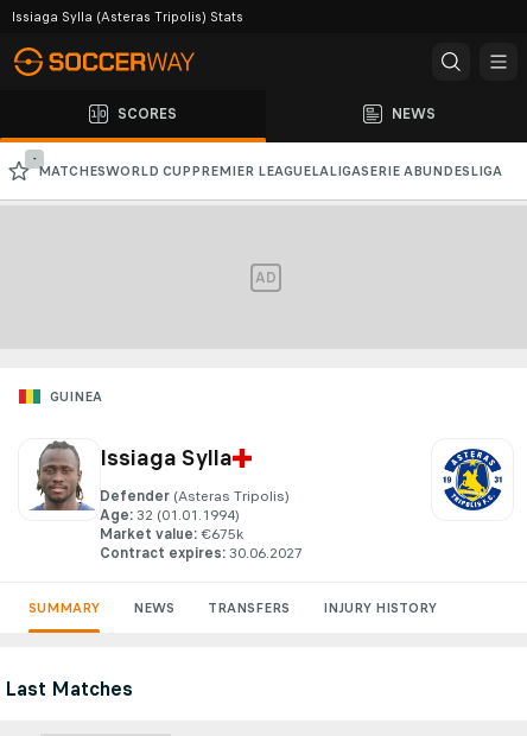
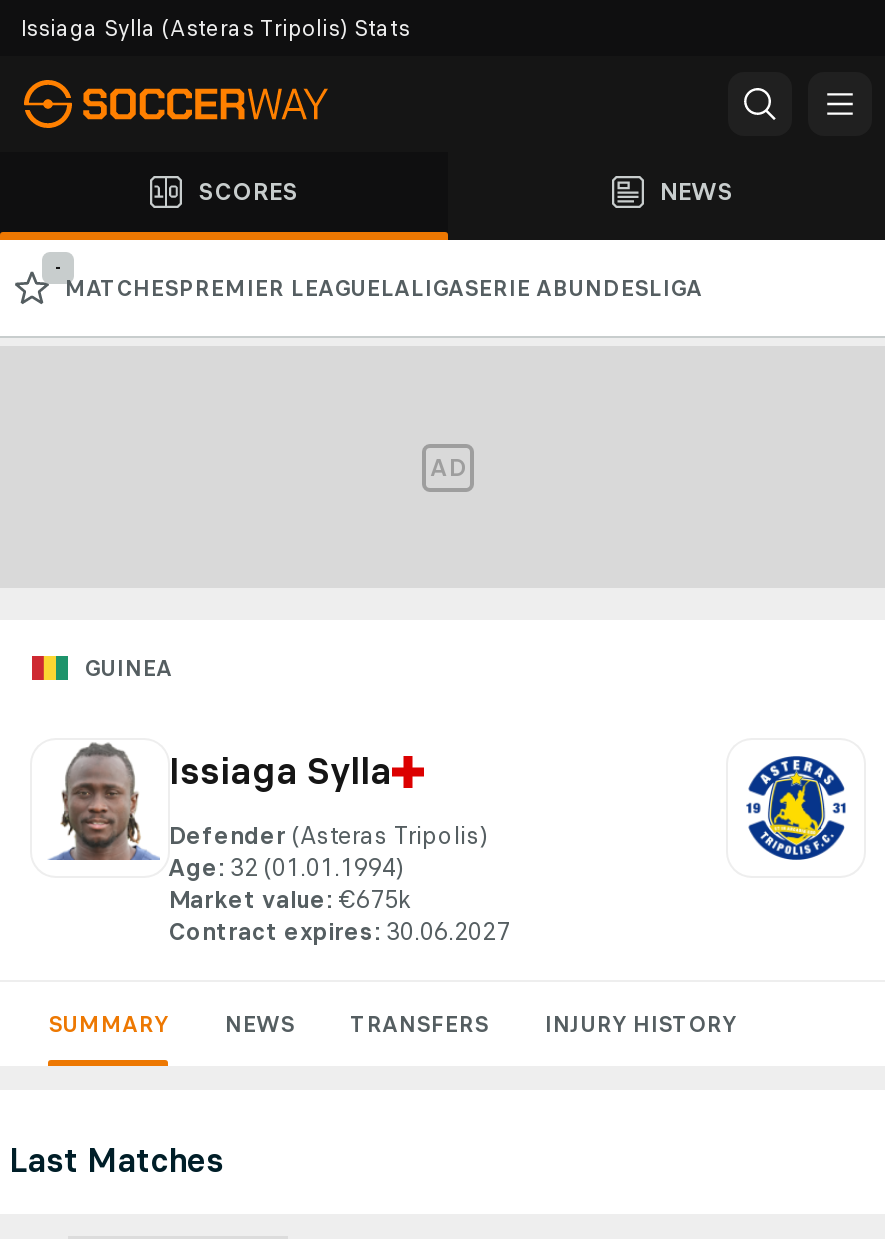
- MATCHESWORLD CUP PREMIER LEAGUELALIGASERIE ABUNDESLIGA
+ MATCHESPREMIER LEAGUELALIGASERIE ABUNDESLIGA
